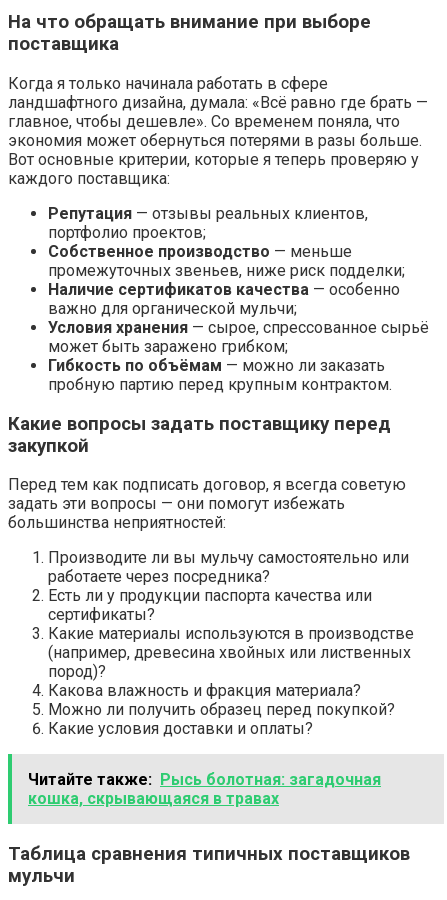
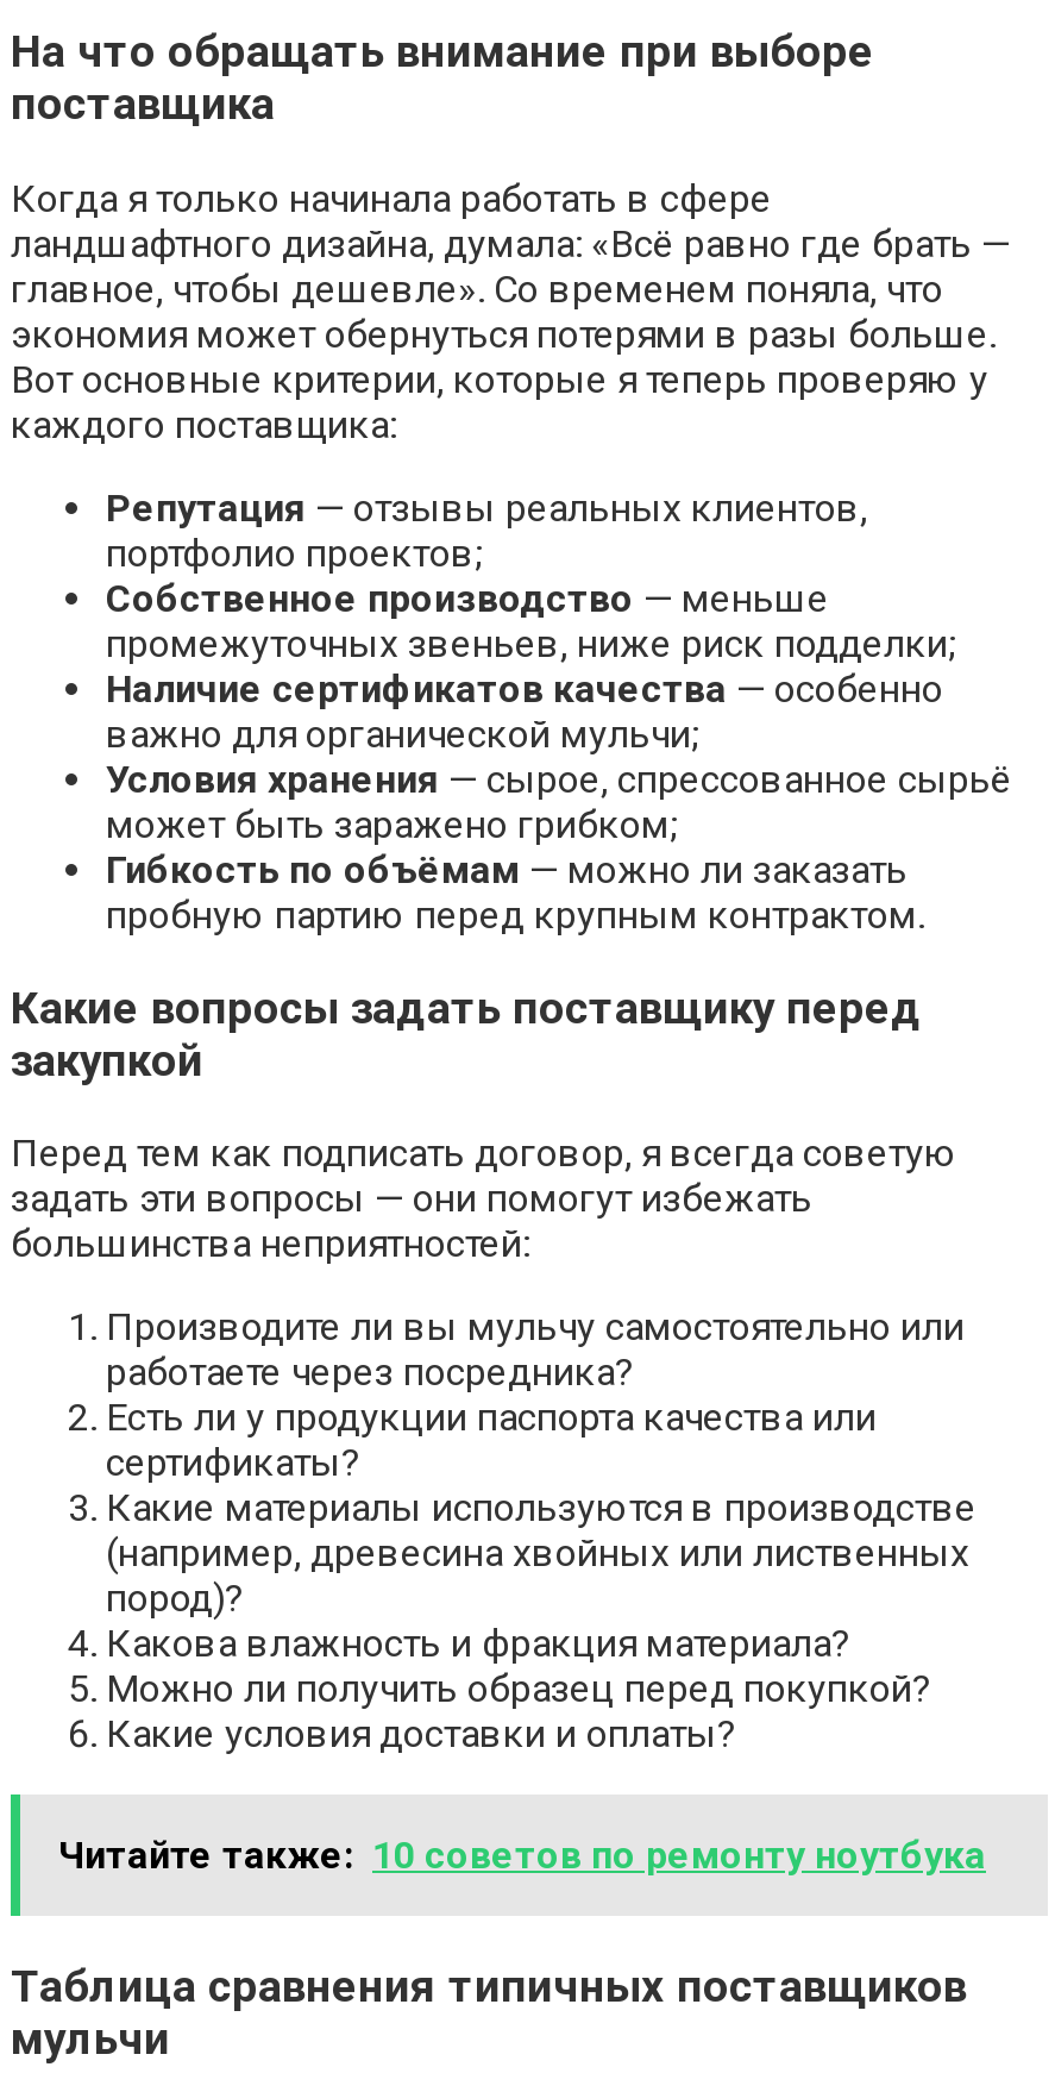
- Читайте также: Рысь болотная: загадочная
- кошка, скрывающаяся в травах
+ Читайте также: 10 советов по ремонту ноутбука
